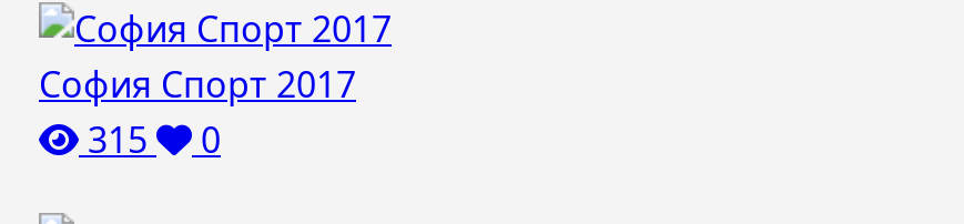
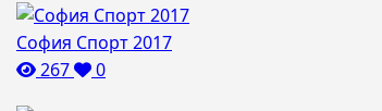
- 315 0
+ 267 0
